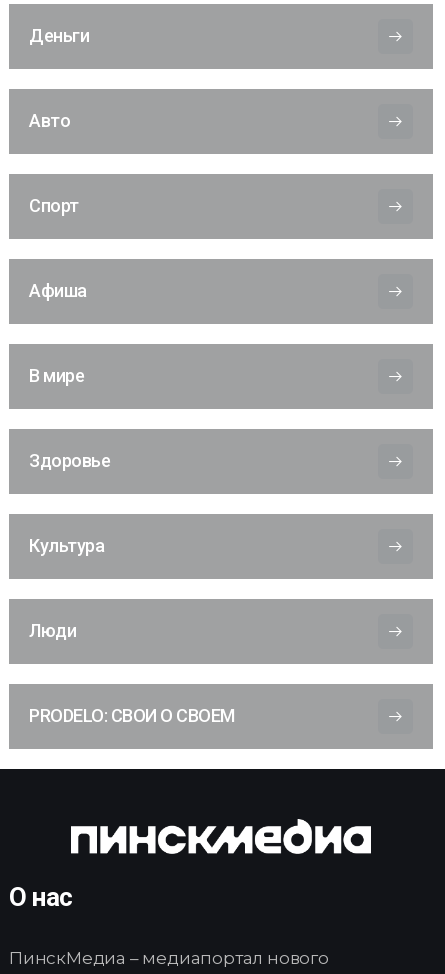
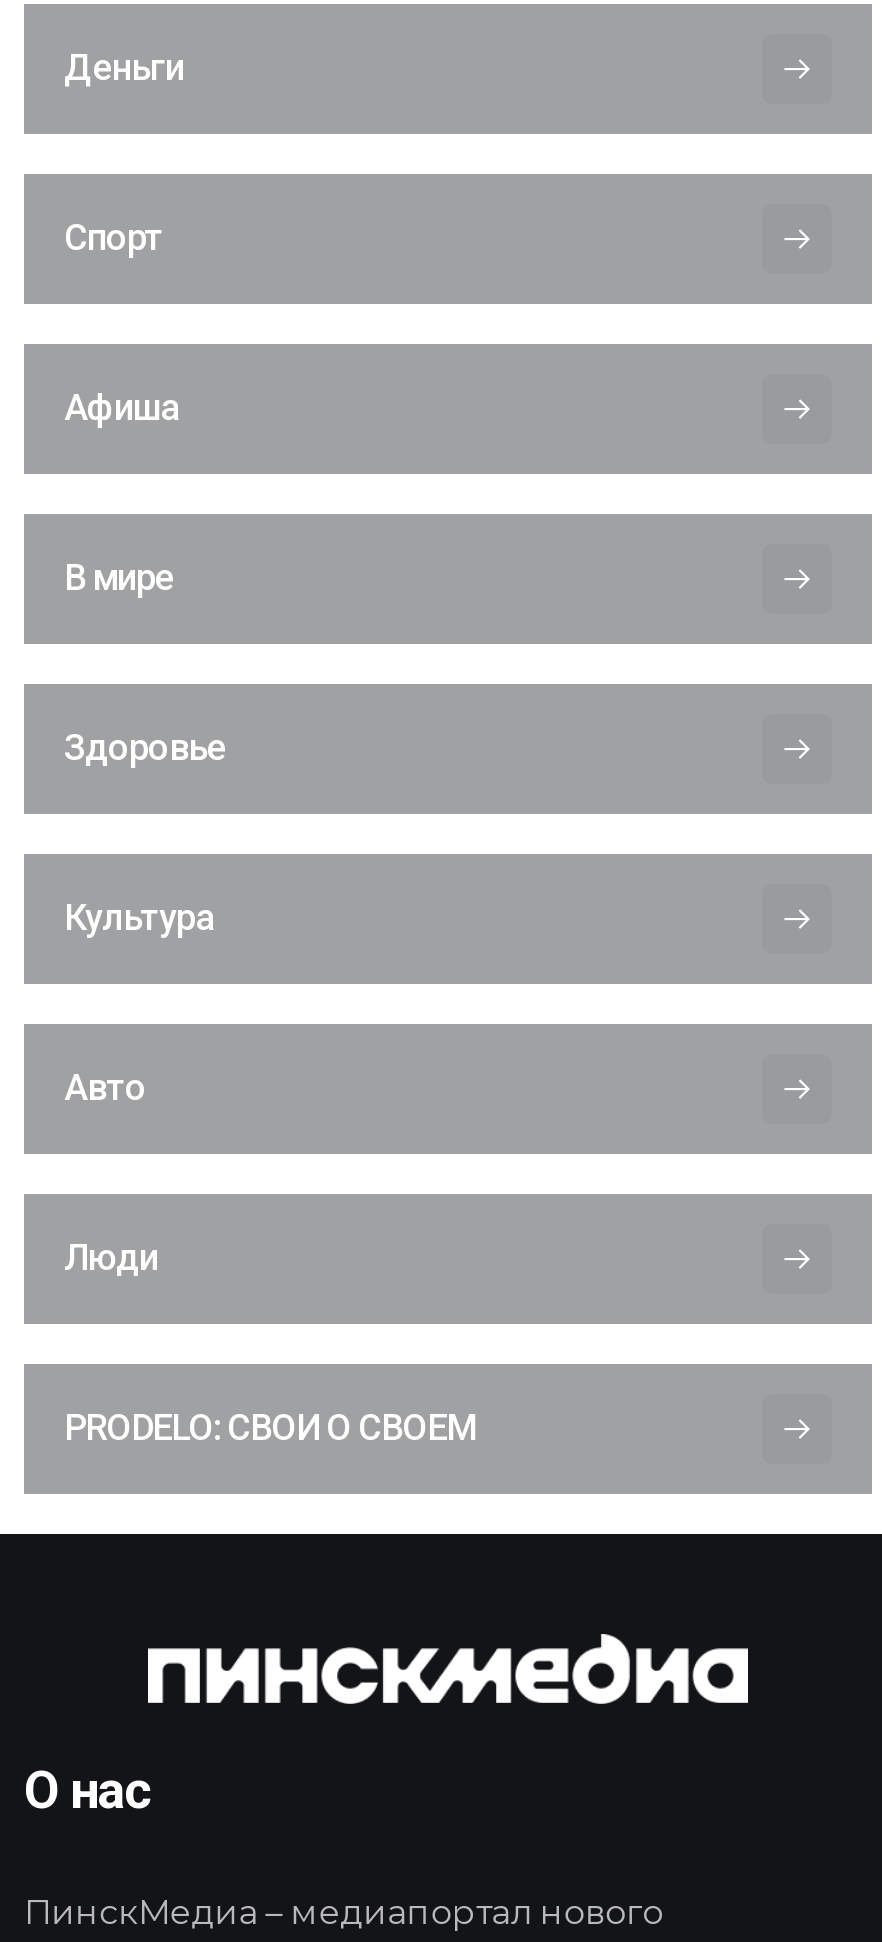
moved down: Авто

moved up: Спорт | Афиша | В мире | Здоровье | Культура
